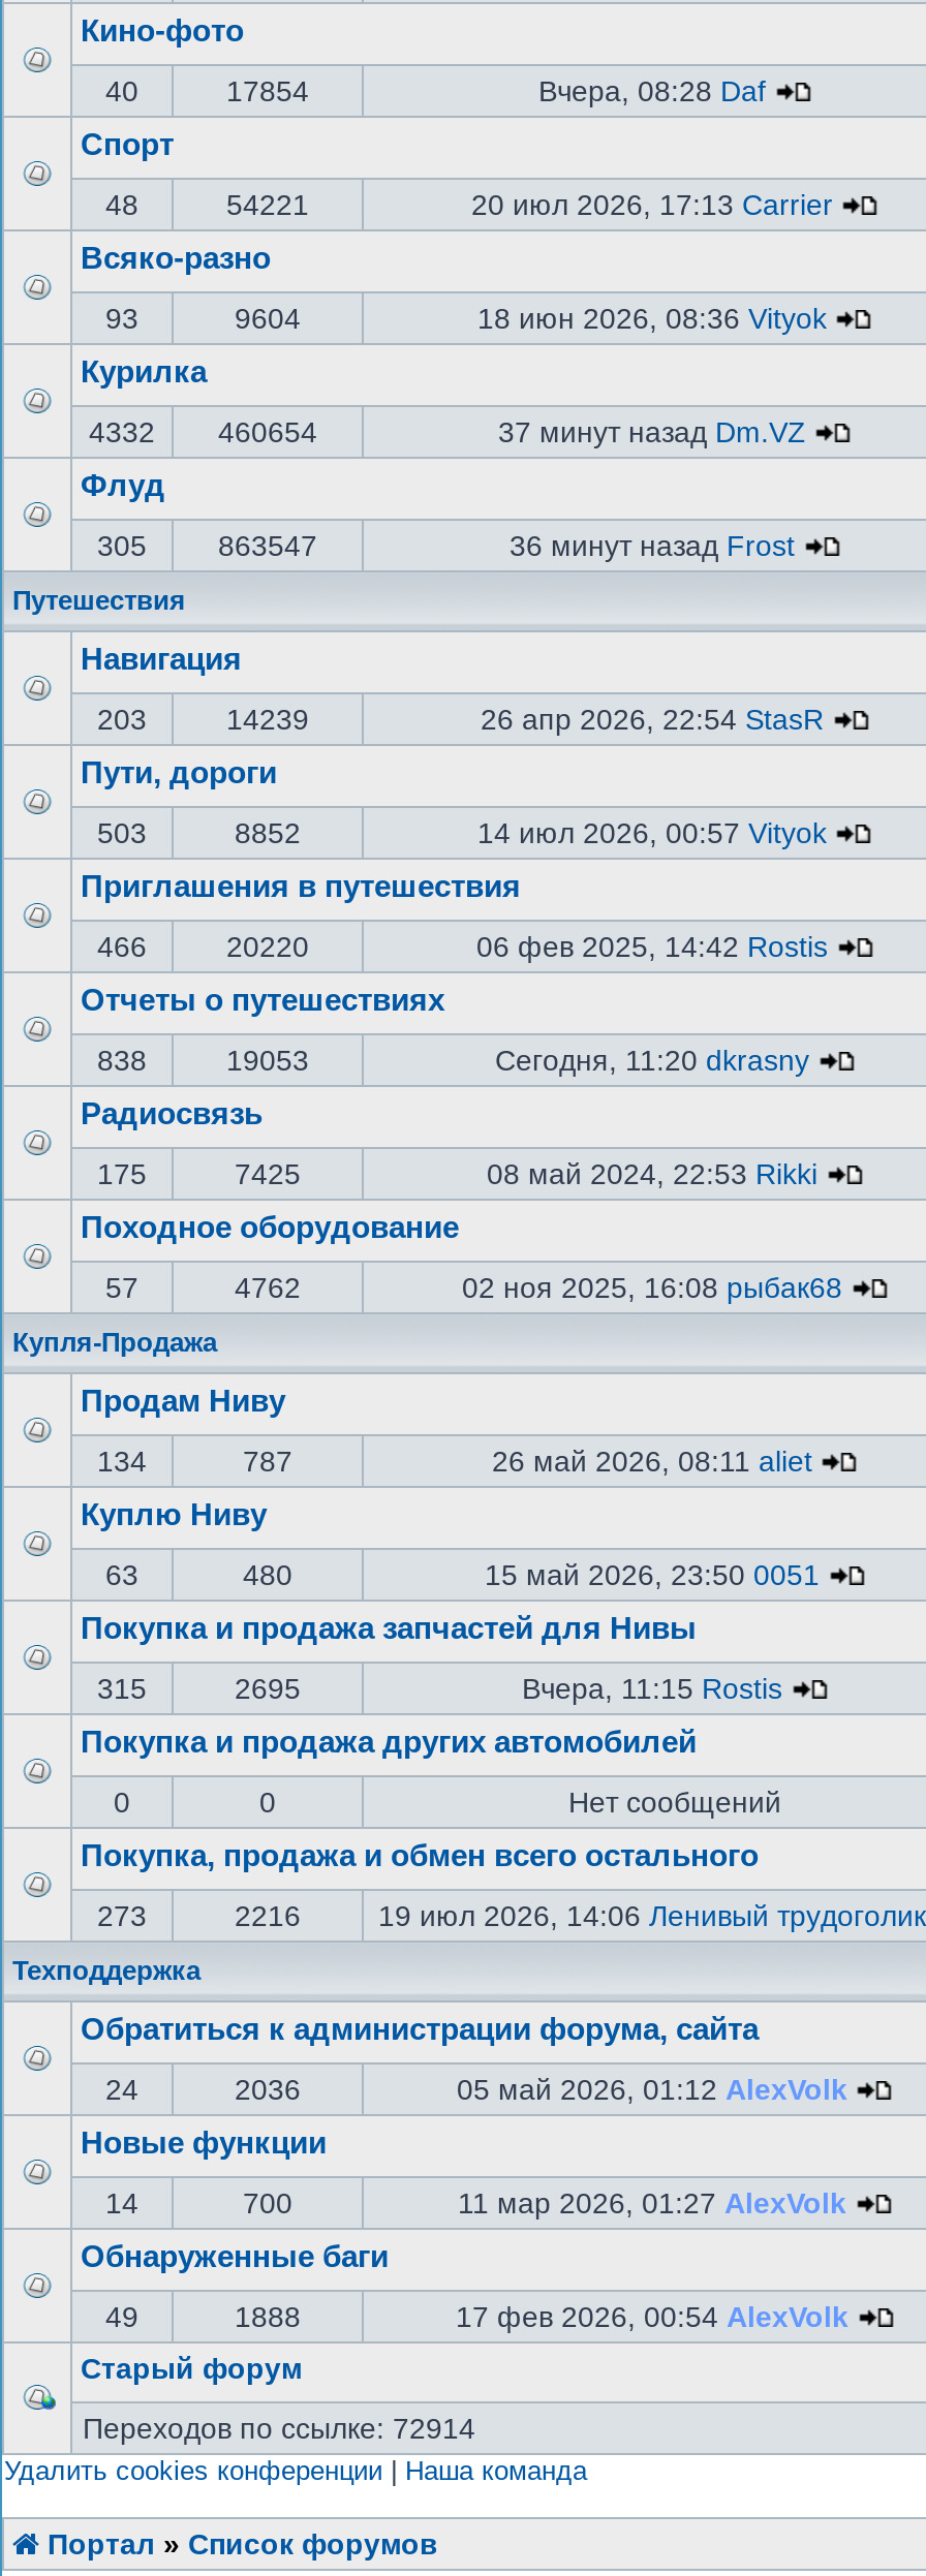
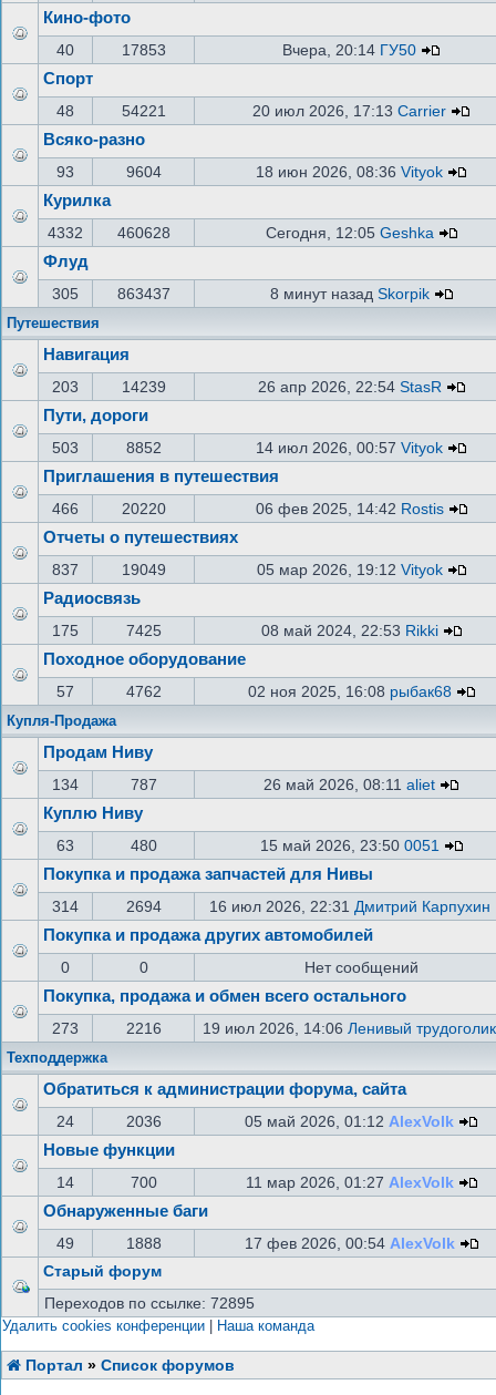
- 17854
+ 17853

- Вчера, 08:28 Daf
+ Вчера, 20:14 ГУ50

- 460654
- 37 минут назад Dm.VZ
+ 460628
+ Сегодня, 12:05 Geshka

- 863547
+ 863437

- 36 минут назад Frost
+ 8 минут назад Skorpik

- 838
- 19053
- Сегодня, 11:20 dkrasny
+ 837
+ 19049
+ 05 мар 2026, 19:12 Vityok

- 315
- 2695
- Вчера, 11:15 Rostis
+ 314
+ 2694
+ 16 июл 2026, 22:31 Дмитрий Карпухин

- Переходов по ссылке: 72914
+ Переходов по ссылке: 72895
